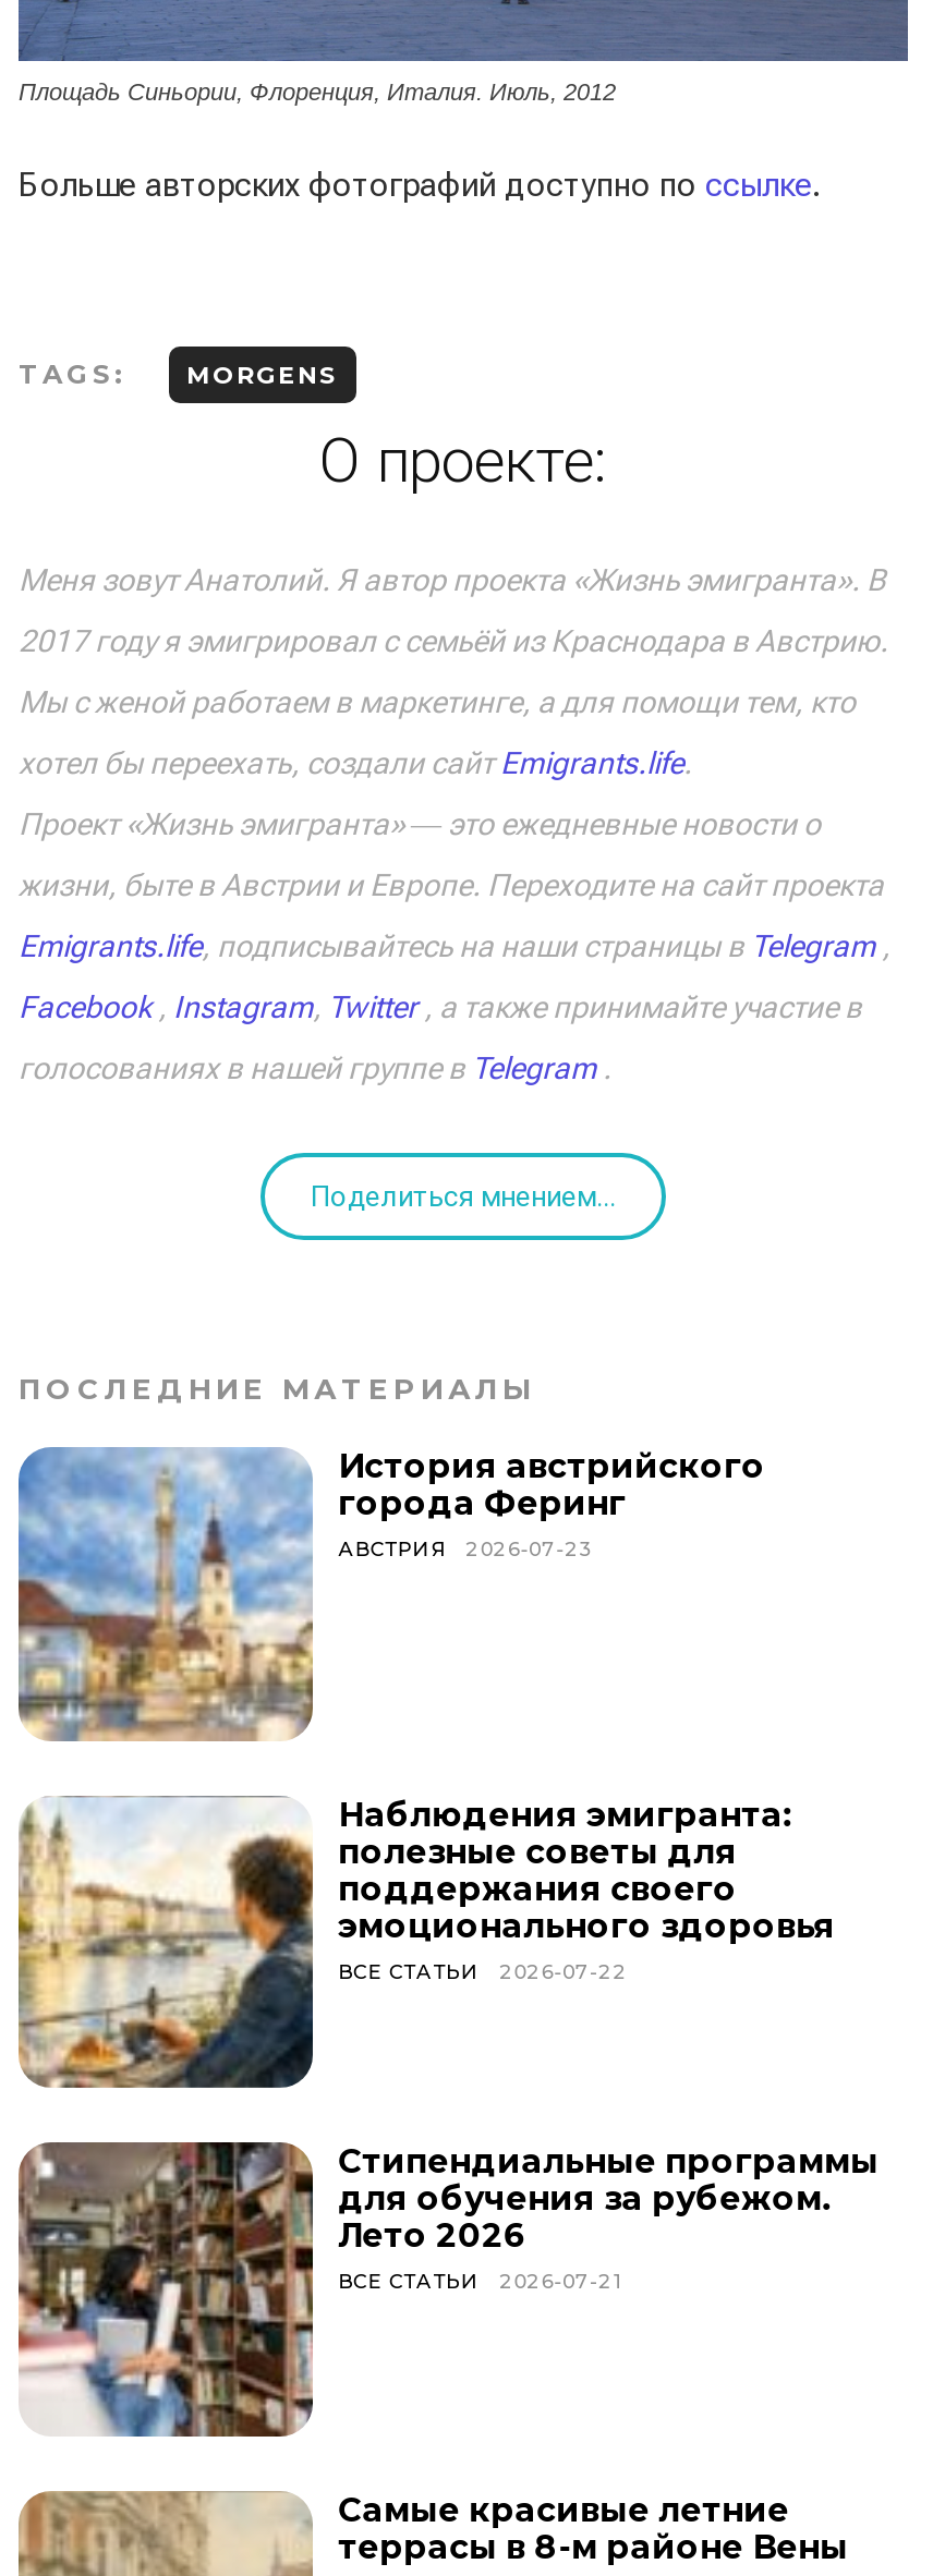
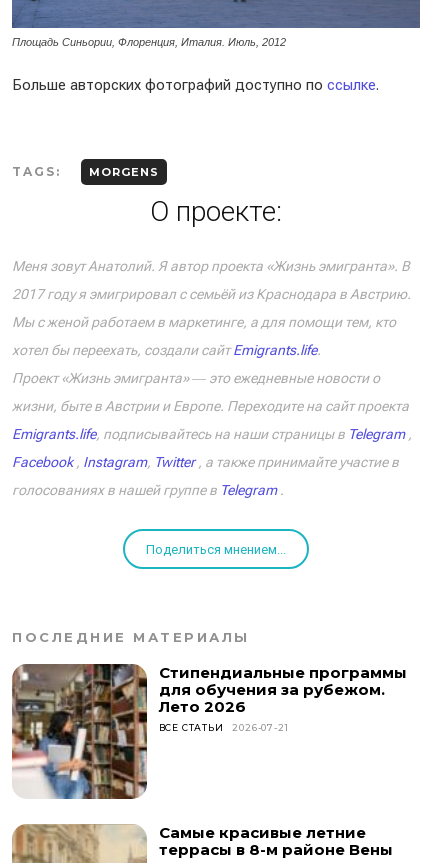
- [image]
- История австрийского
- города Феринг
- АВСТРИЯ
- 2026-07-23

- [image]
- Наблюдения эмигранта:
- полезные советы для
- поддержания своего
- эмоционального здоровья
- ВСЕ СТАТЬИ
- 2026-07-22
